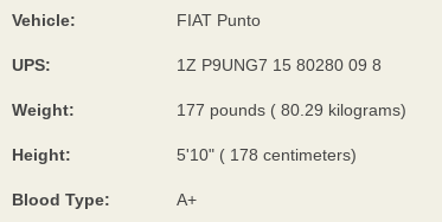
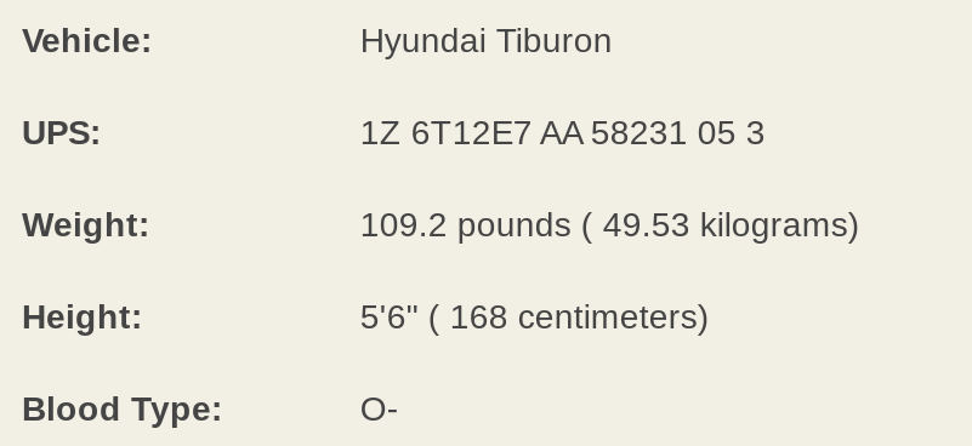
- FIAT Punto
+ Hyundai Tiburon

- 1Z P9UNG7 15 80280 09 8
+ 1Z 6T12E7 AA 58231 05 3

- 177 pounds ( 80.29 kilograms)
+ 109.2 pounds ( 49.53 kilograms)

- 5'10" ( 178 centimeters)
+ 5'6" ( 168 centimeters)

- A+
+ O-
